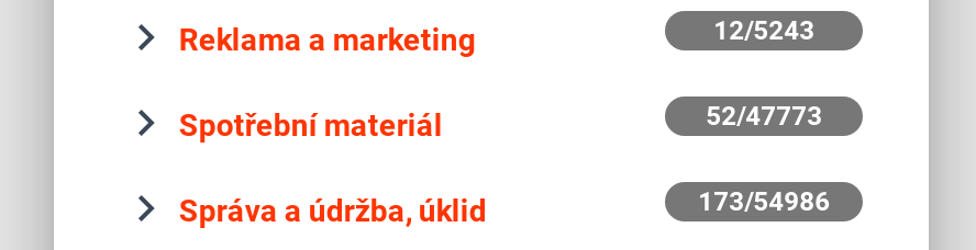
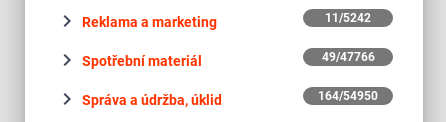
- 12/5243
+ 11/5242

- 52/47773
+ 49/47766

- 173/54986
+ 164/54950
